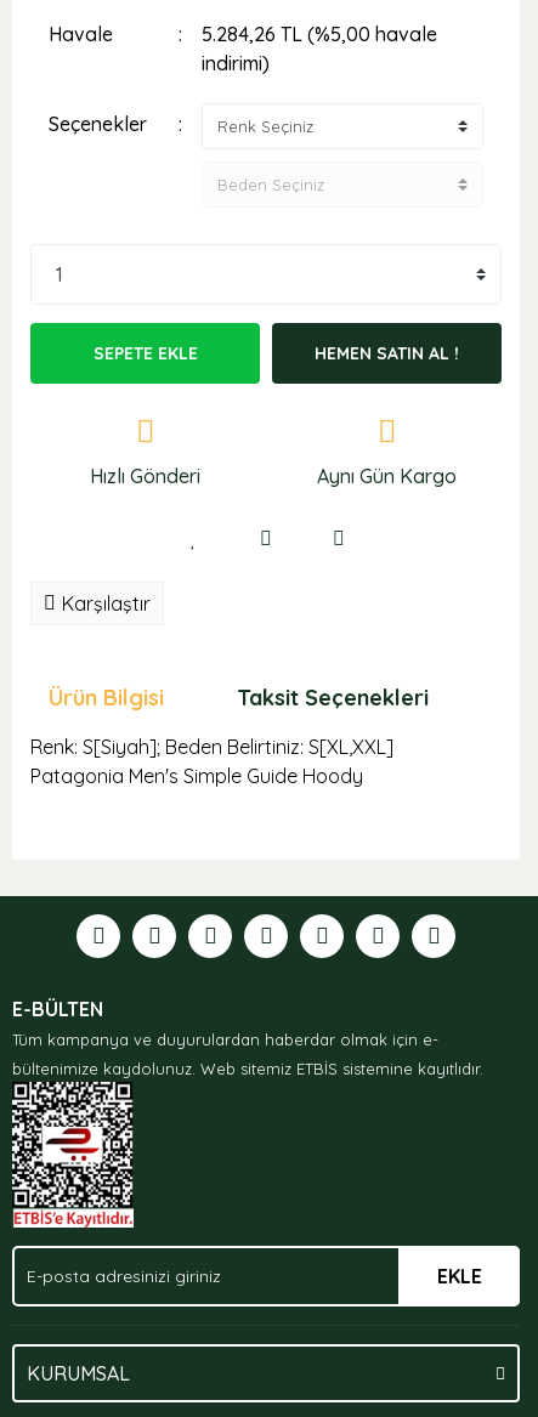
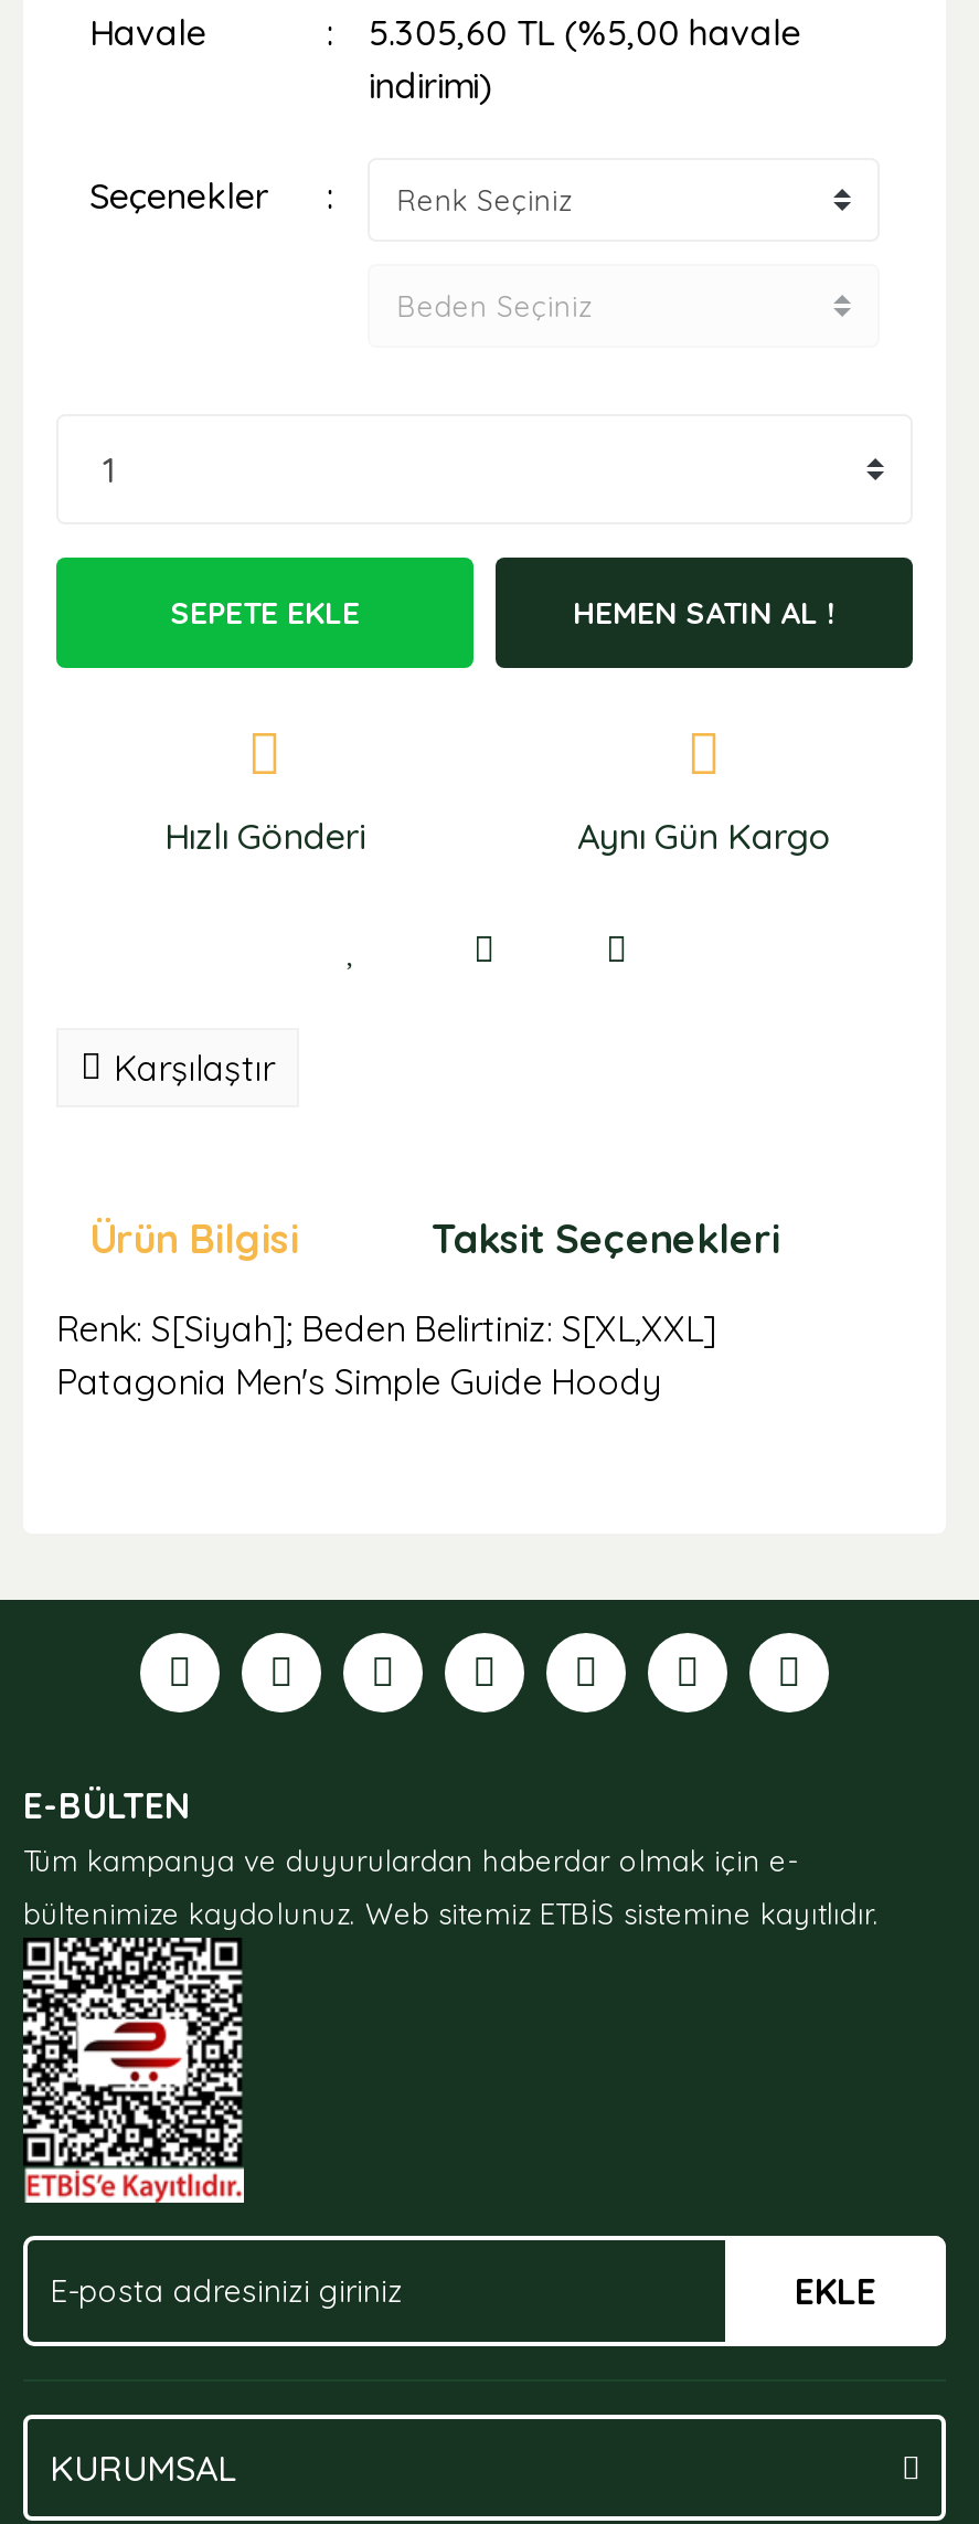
- 5.284,26 TL (%5,00 havale
+ 5.305,60 TL (%5,00 havale
